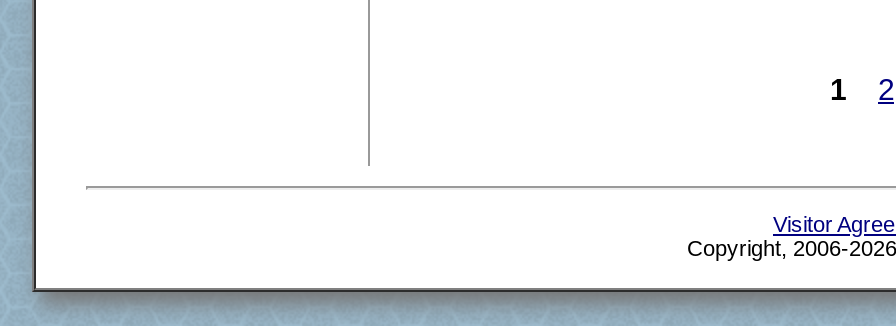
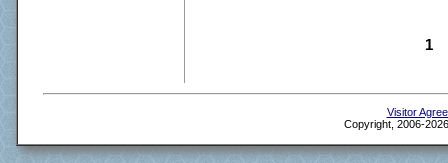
- 2
